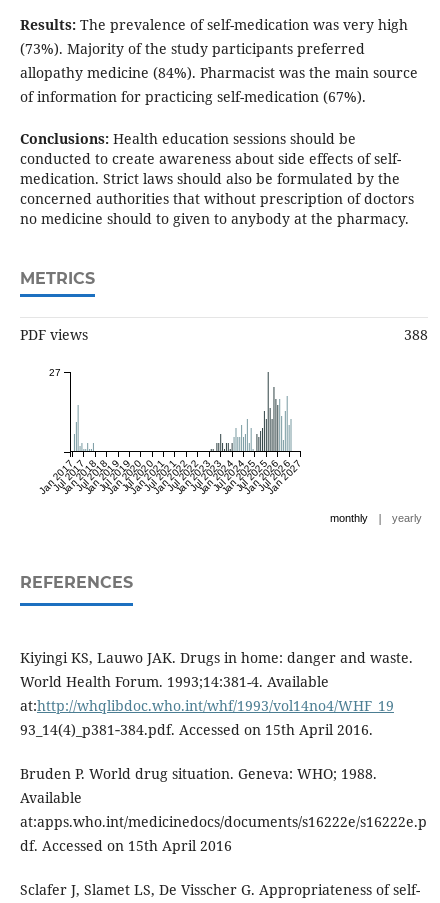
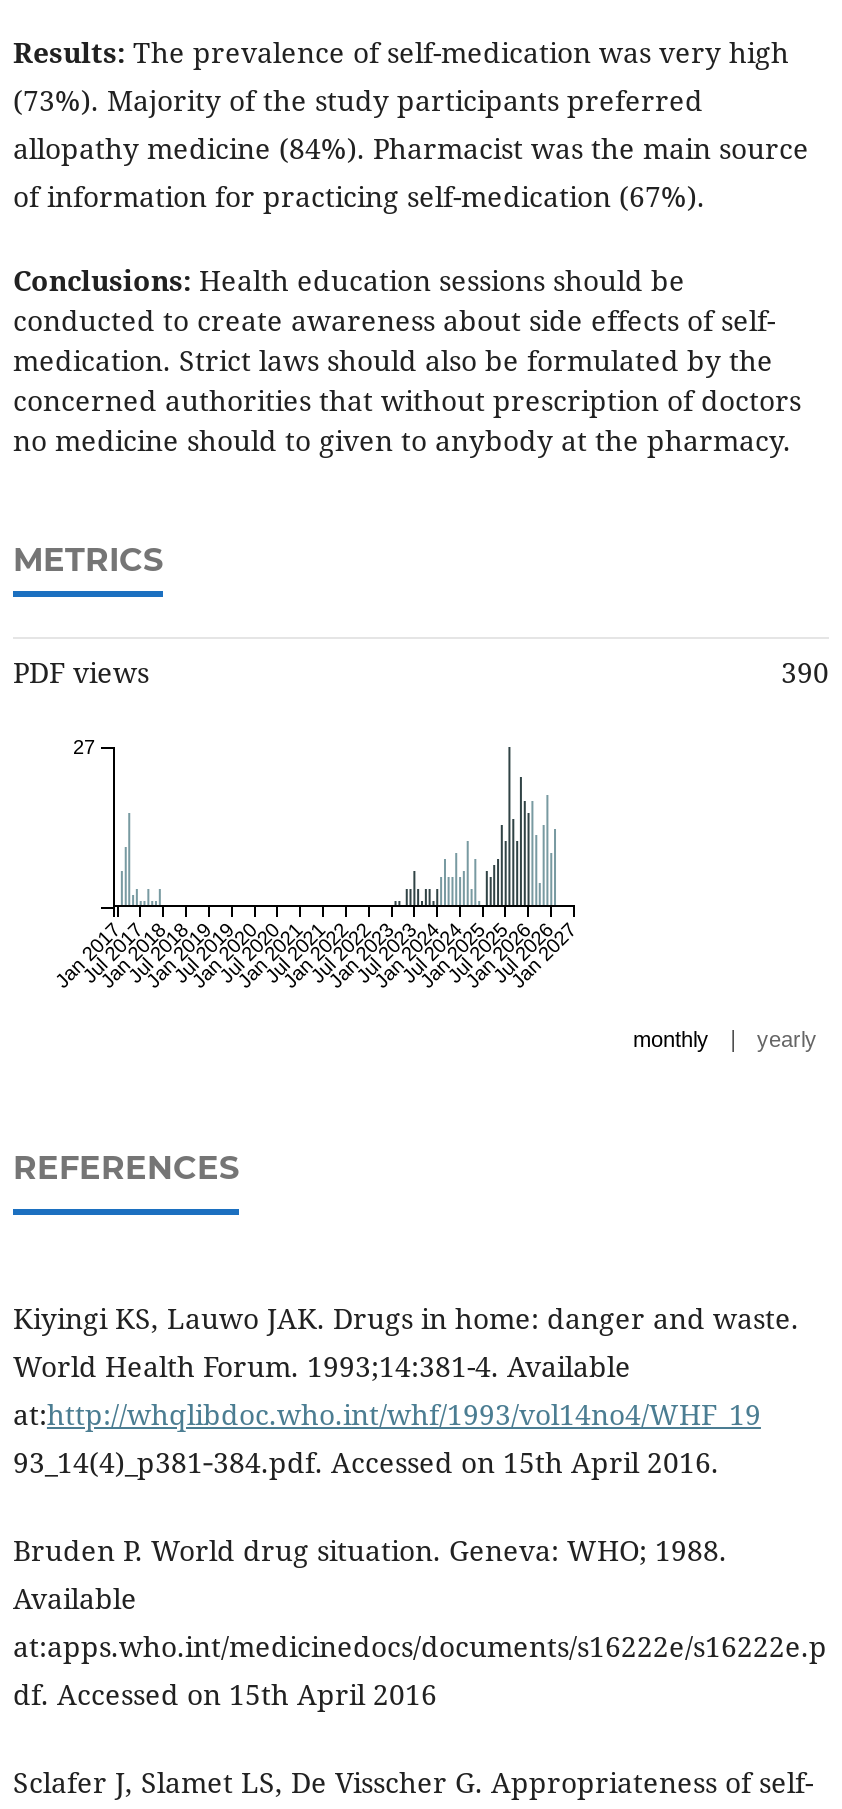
- 388
+ 390
